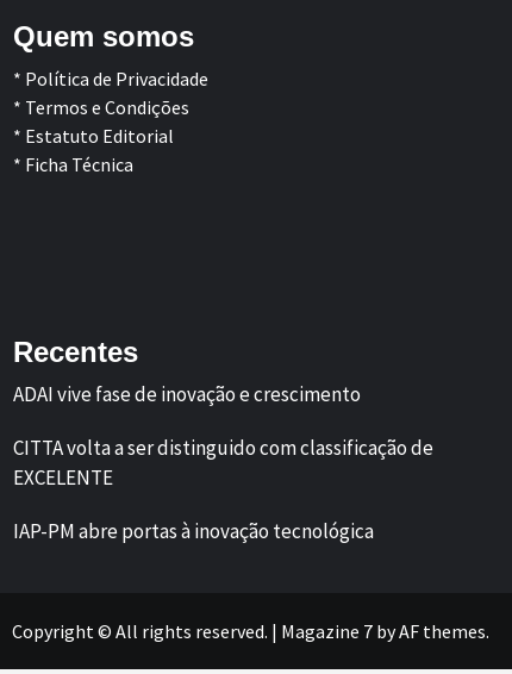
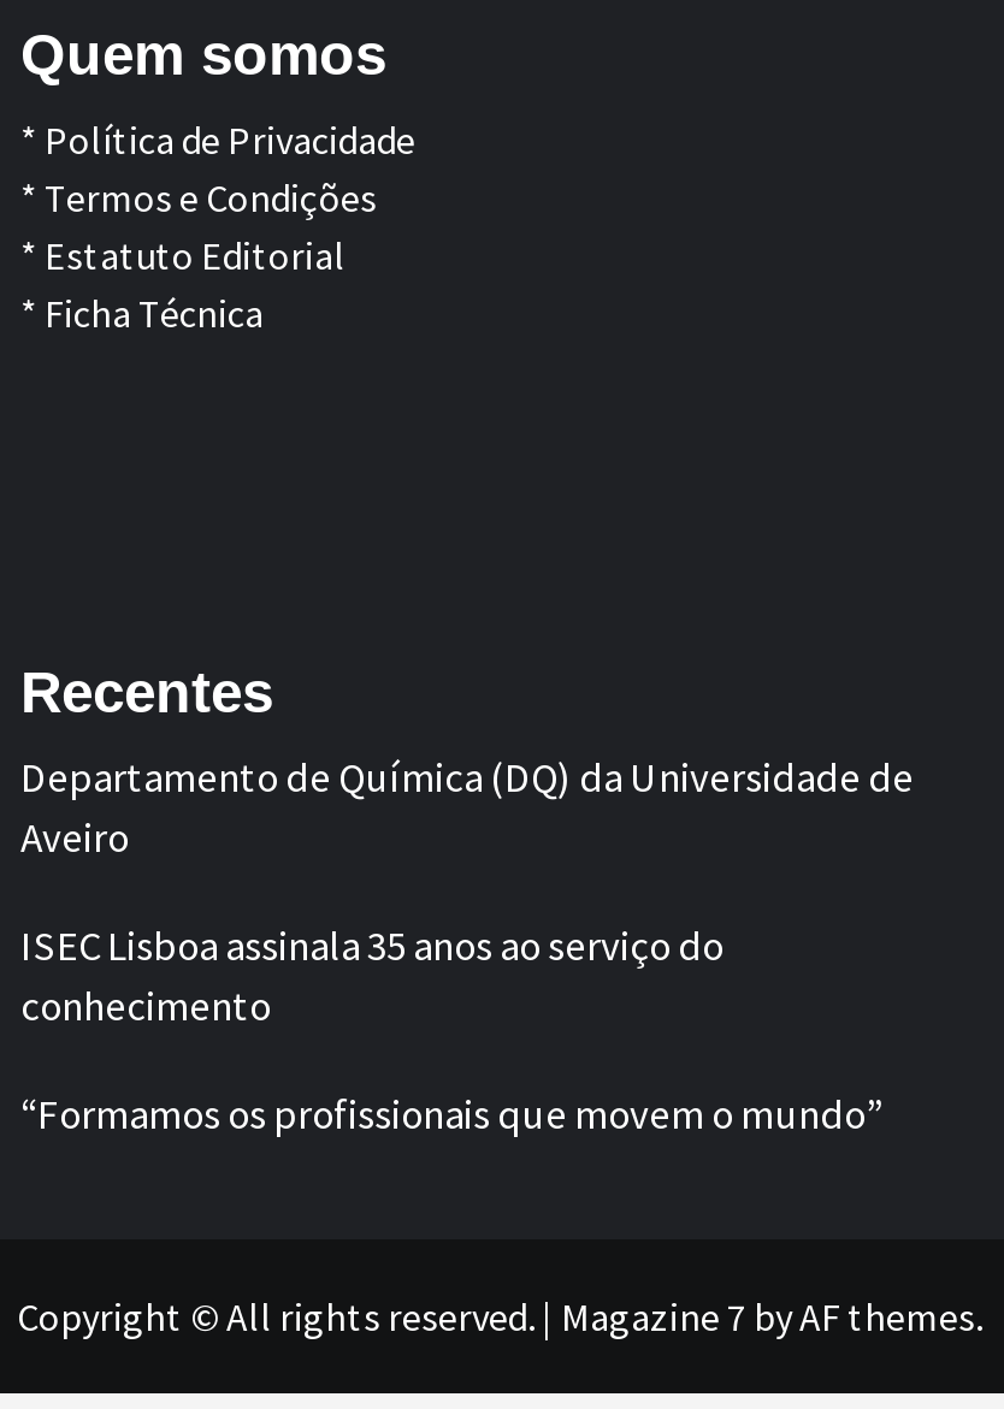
- ADAI vive fase de inovação e crescimento
+ Departamento de Química (DQ) da Universidade de
+ Aveiro

- CITTA volta a ser distinguido com classificação de
- EXCELENTE
+ ISEC Lisboa assinala 35 anos ao serviço do
+ conhecimento

- IAP-PM abre portas à inovação tecnológica
+ “Formamos os profissionais que movem o mundo”
